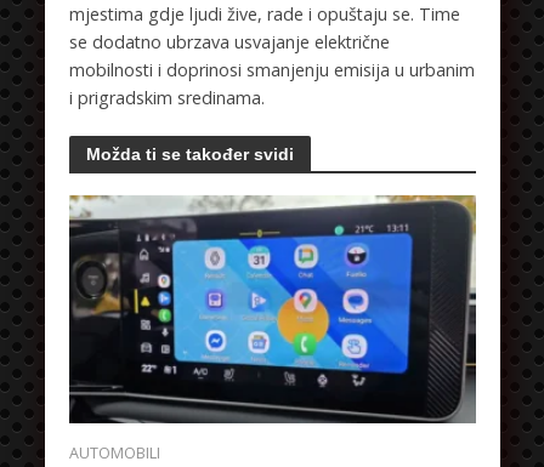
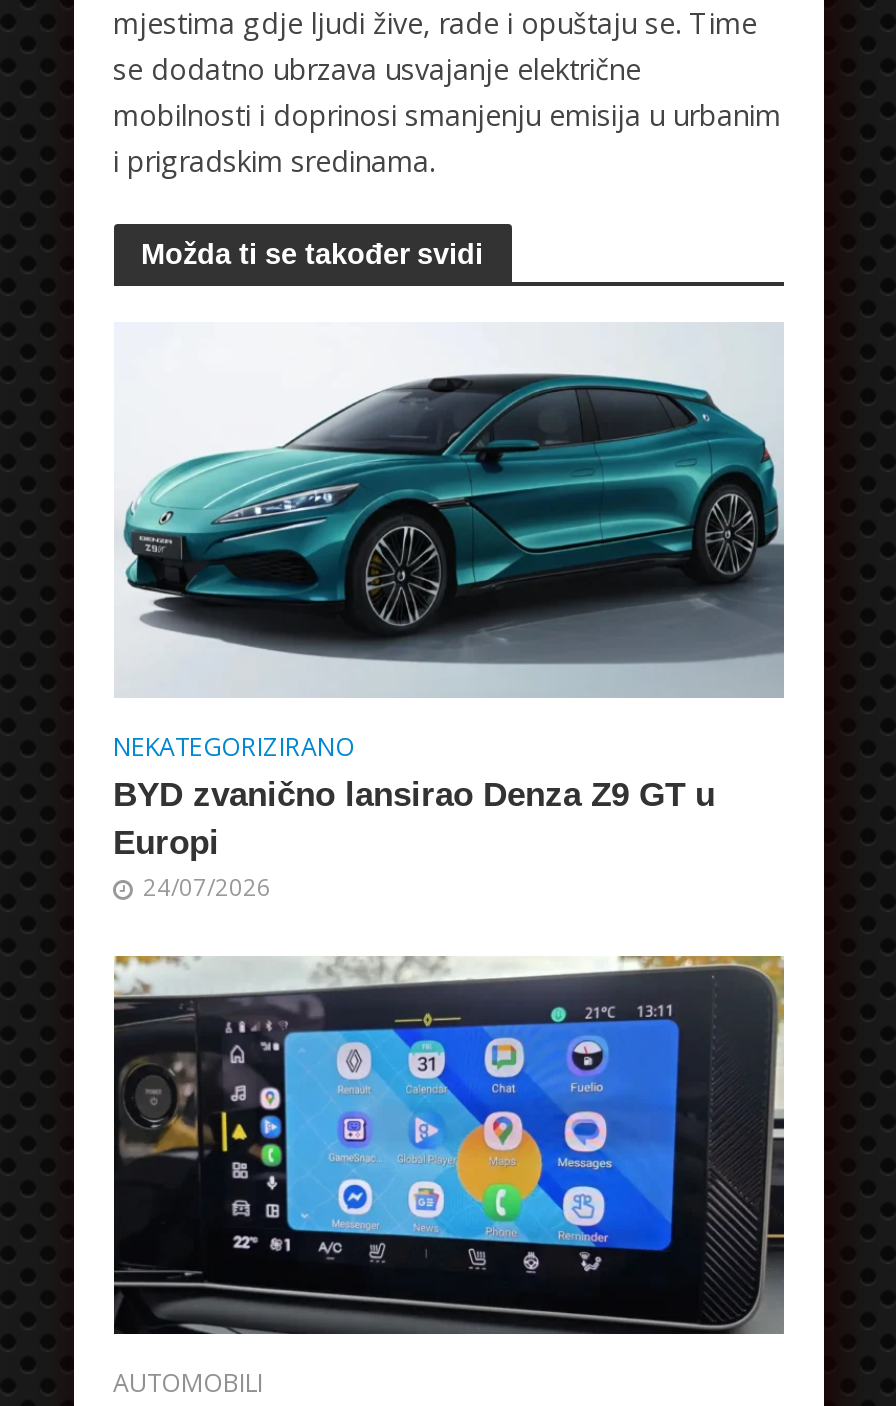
+ [image]
+ NEKATEGORIZIRANO
+ BYD zvanično lansirao Denza Z9 GT u
+ Europi
+ 24/07/2026
